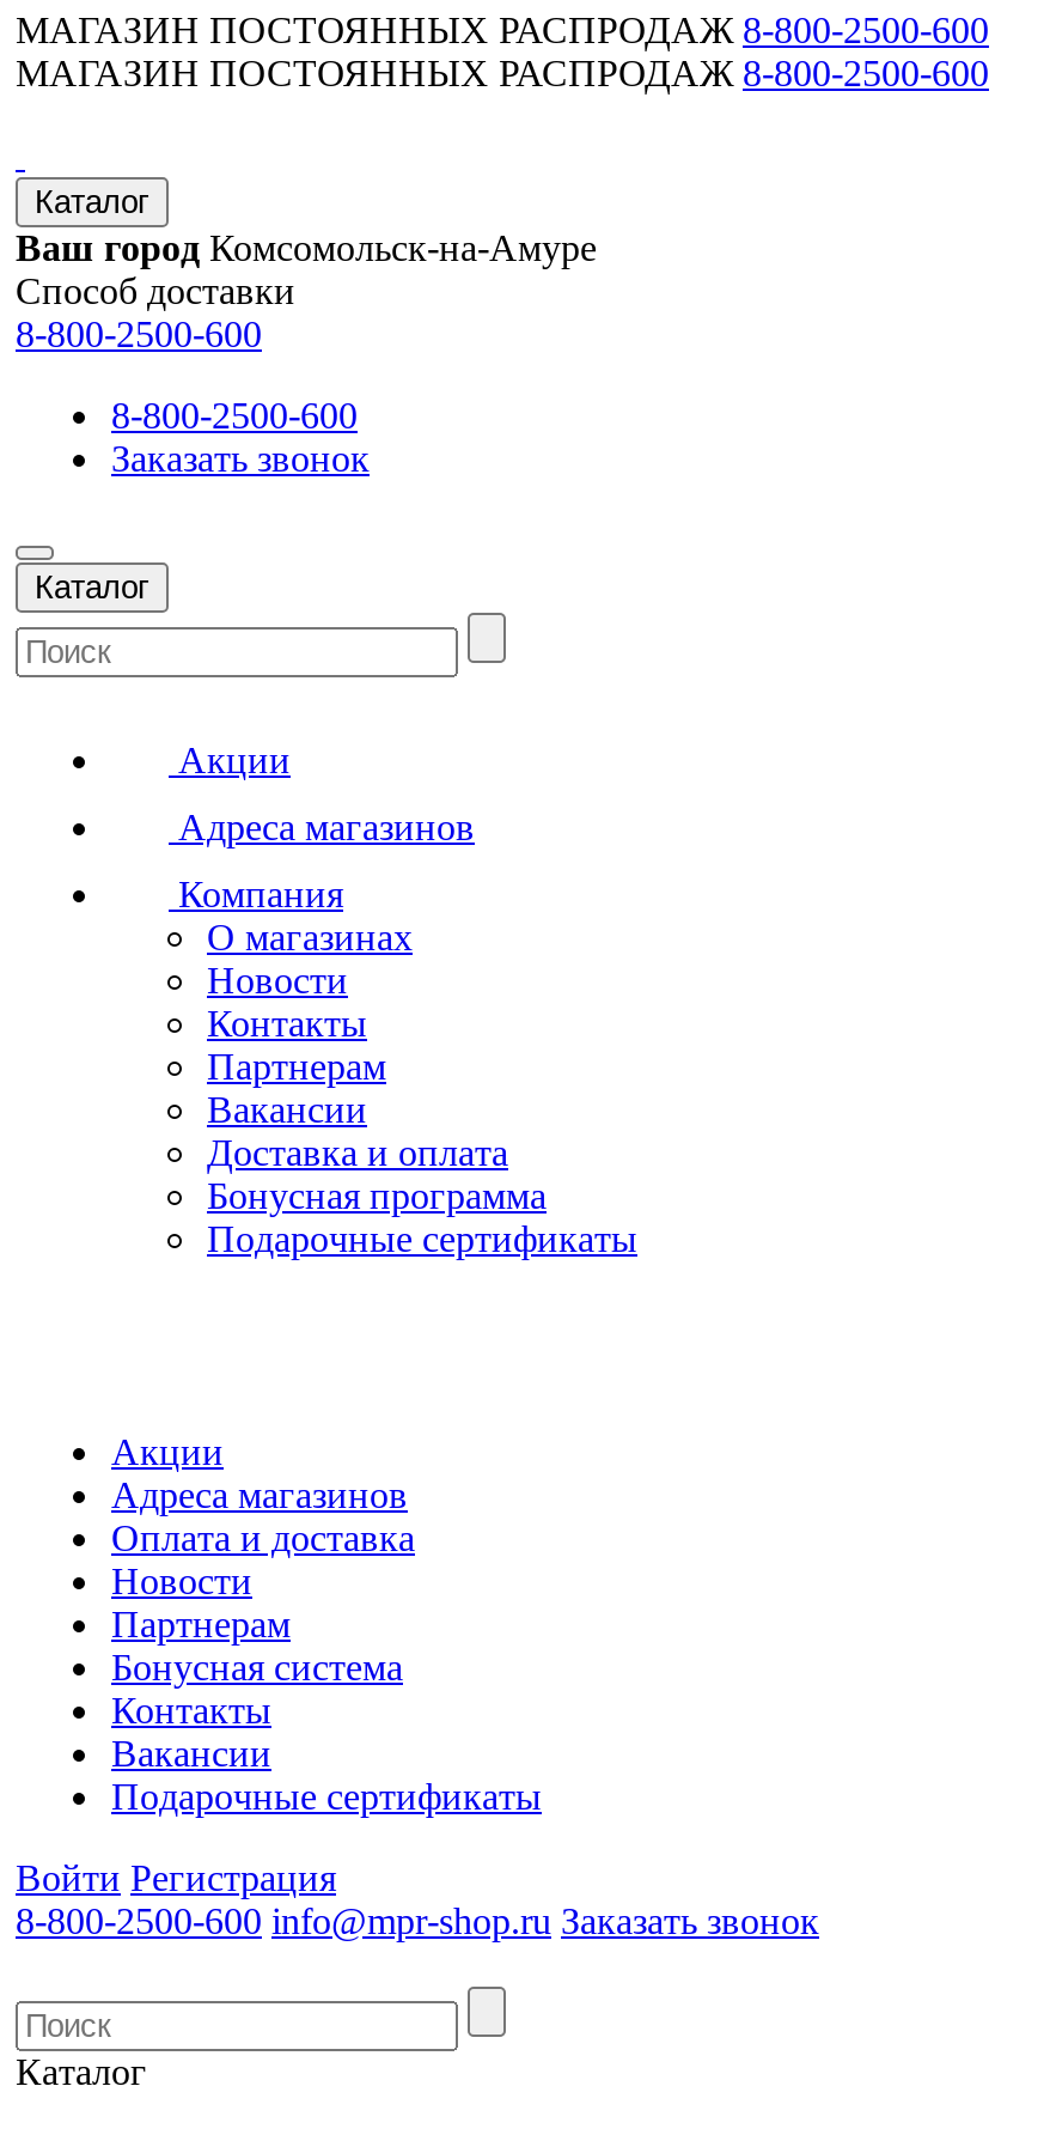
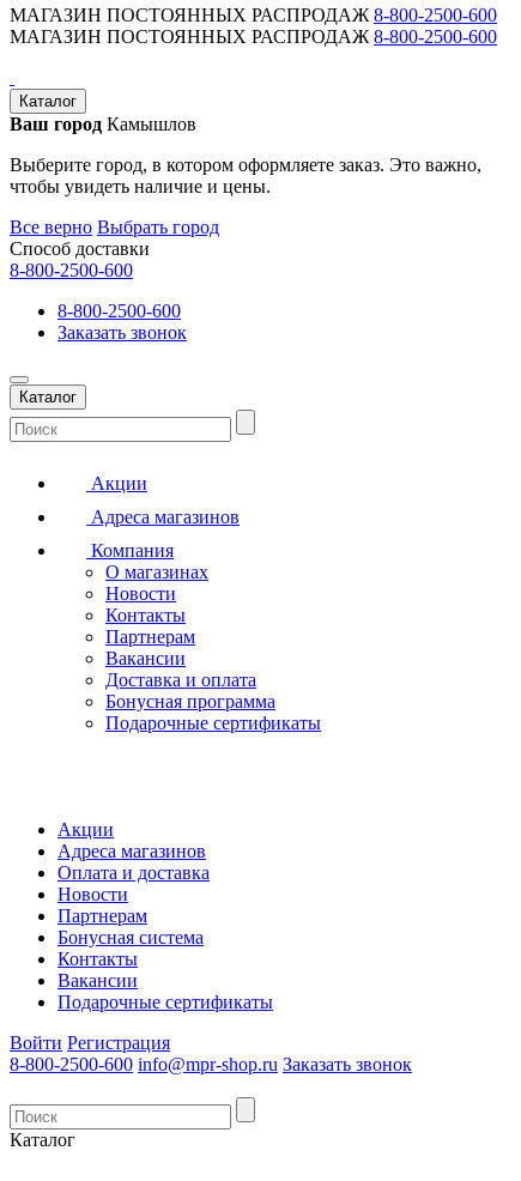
- Ваш город Комсомольск-на-Амуре
+ Ваш город Камышлов
+ Выберите город, в котором оформляете заказ. Это важно,
+ чтобы увидеть наличие и цены.
+ Все верно Выбрать город
